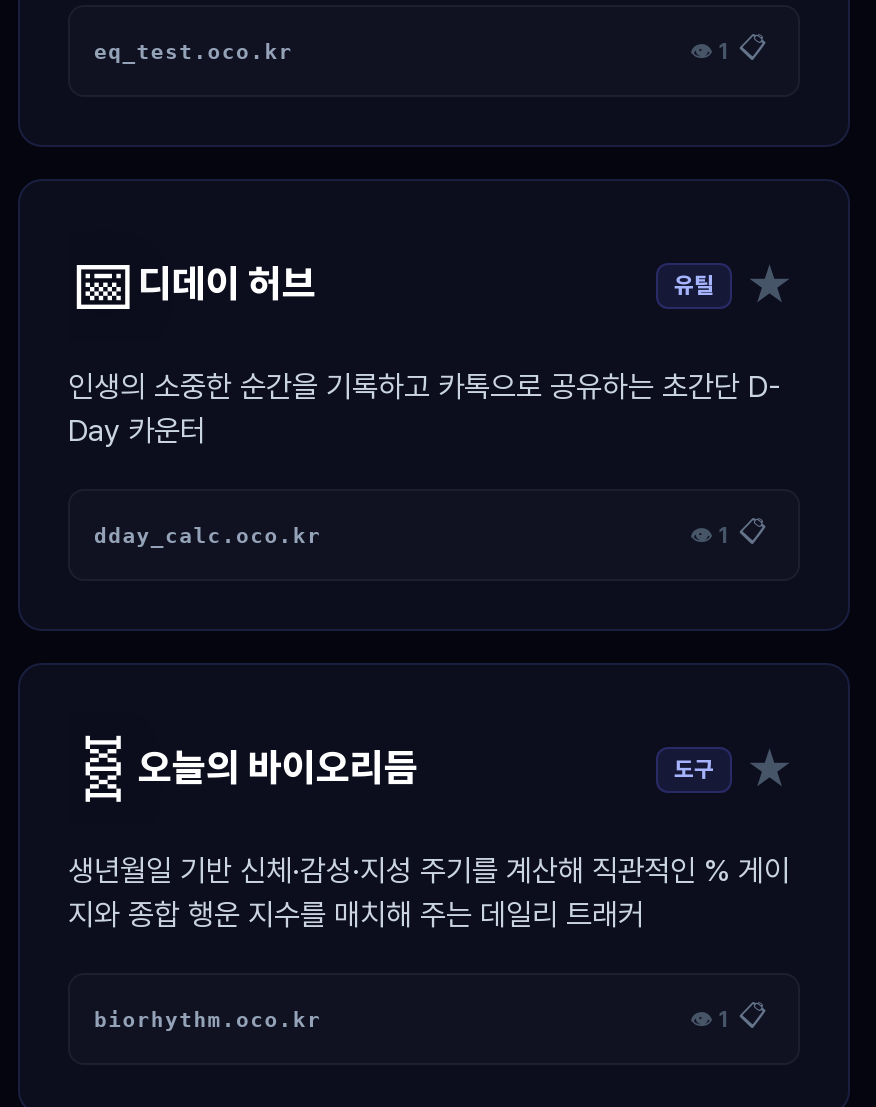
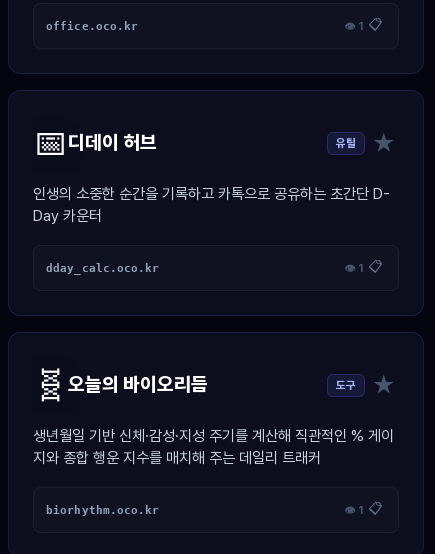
- eq_test.oco.kr
+ office.oco.kr
